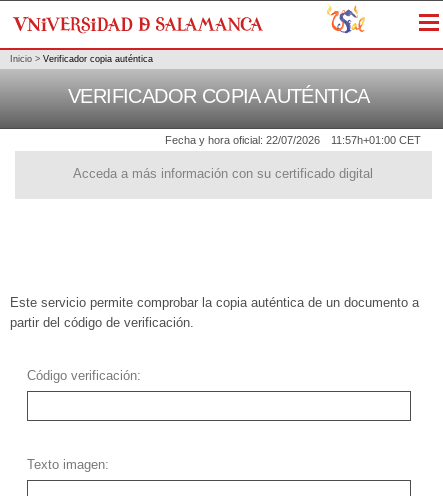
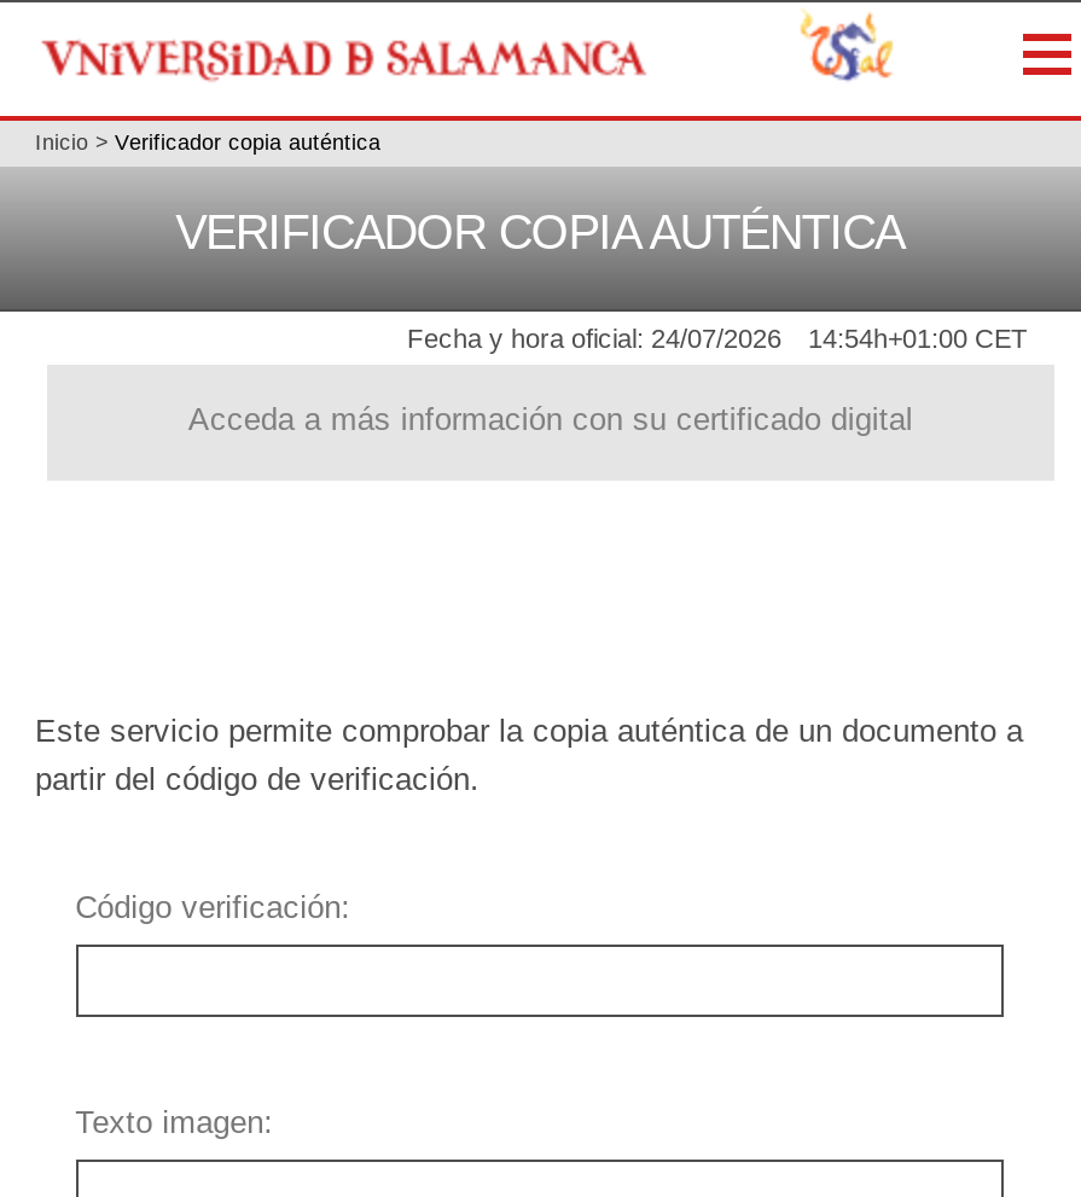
- Fecha y hora oficial: 22/07/2026
+ Fecha y hora oficial: 24/07/2026

- 11:57h+01:00 CET
+ 14:54h+01:00 CET
